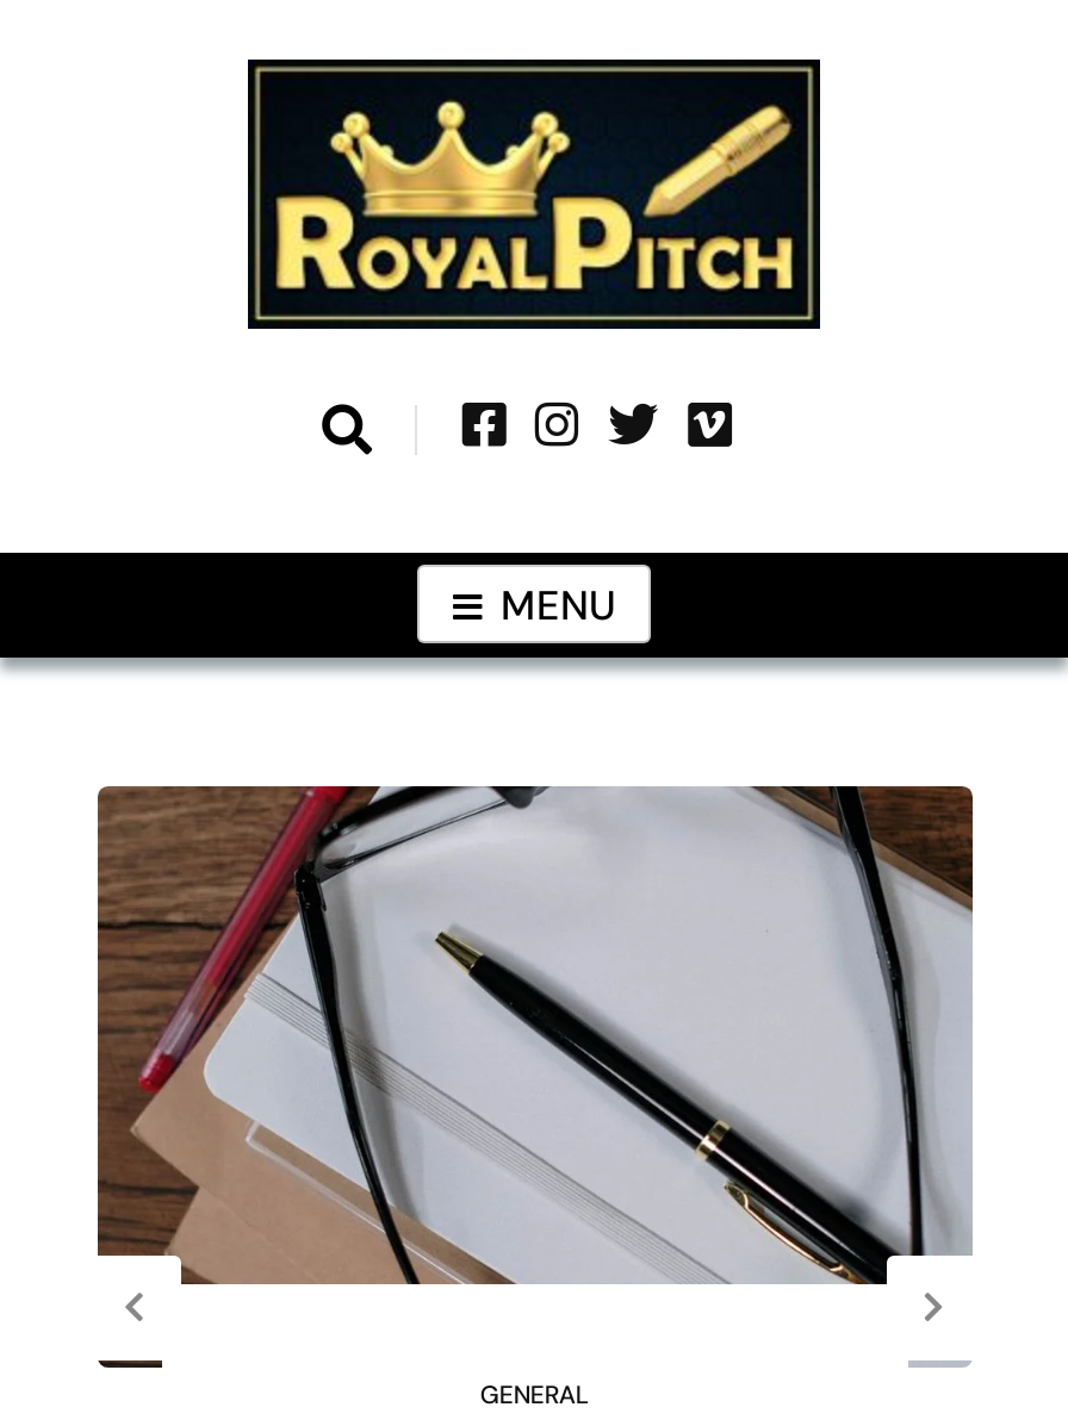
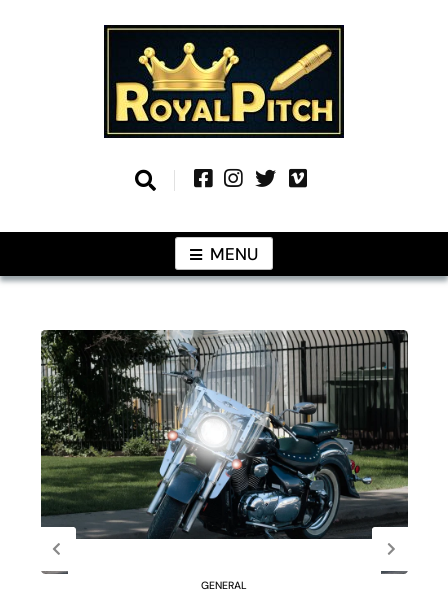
- [image]
+ [image]
